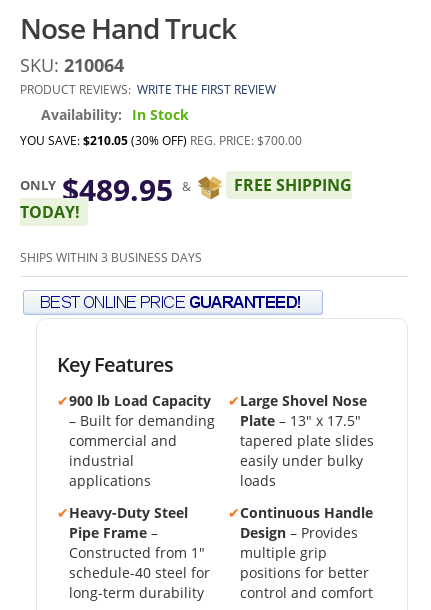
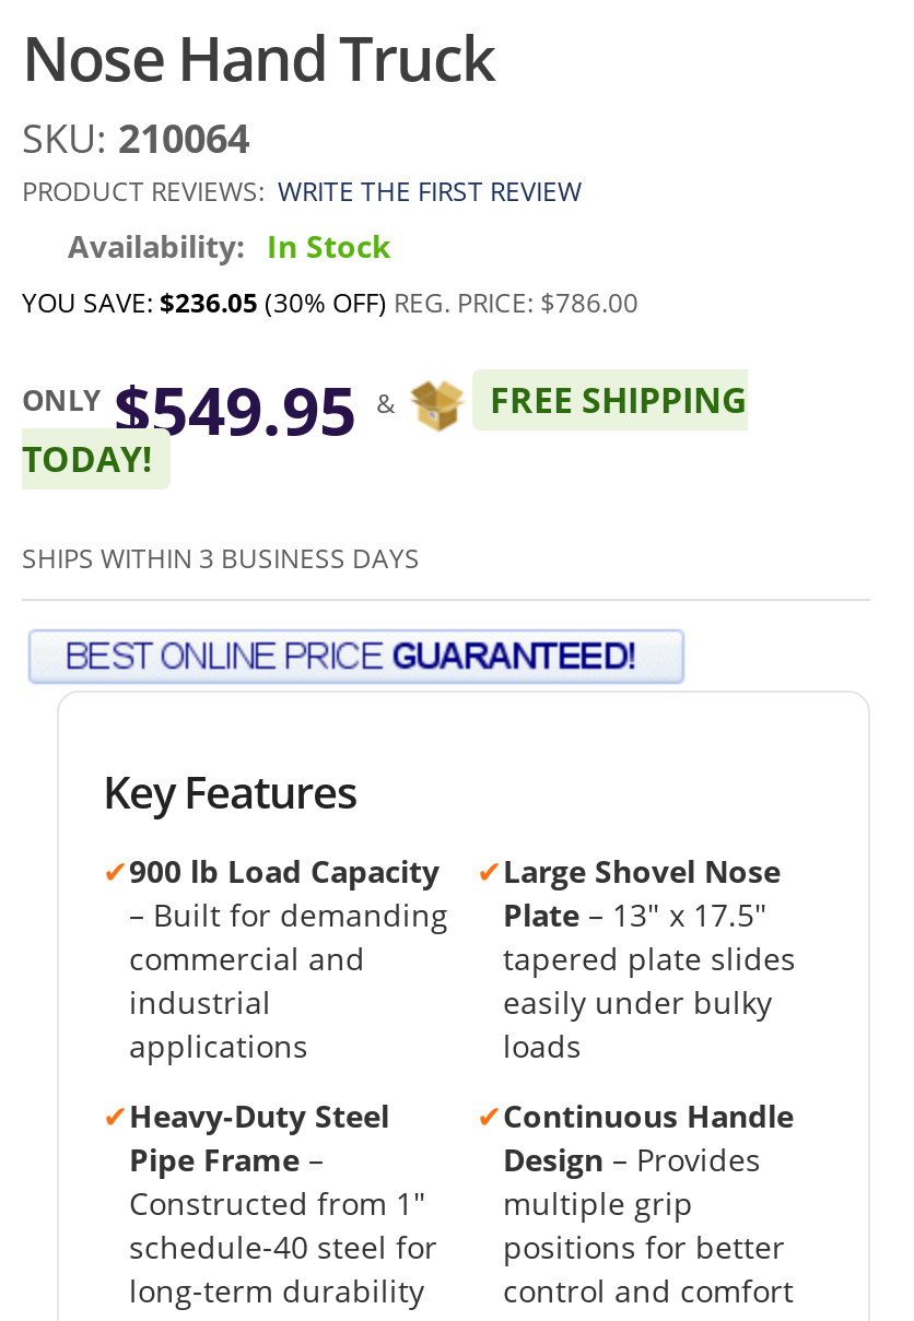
- YOU SAVE: $210.05 (30% OFF) REG. PRICE: $700.00
+ YOU SAVE: $236.05 (30% OFF) REG. PRICE: $786.00

- ONLY $489.95 & FREE SHIPPING
+ ONLY $549.95 & FREE SHIPPING
